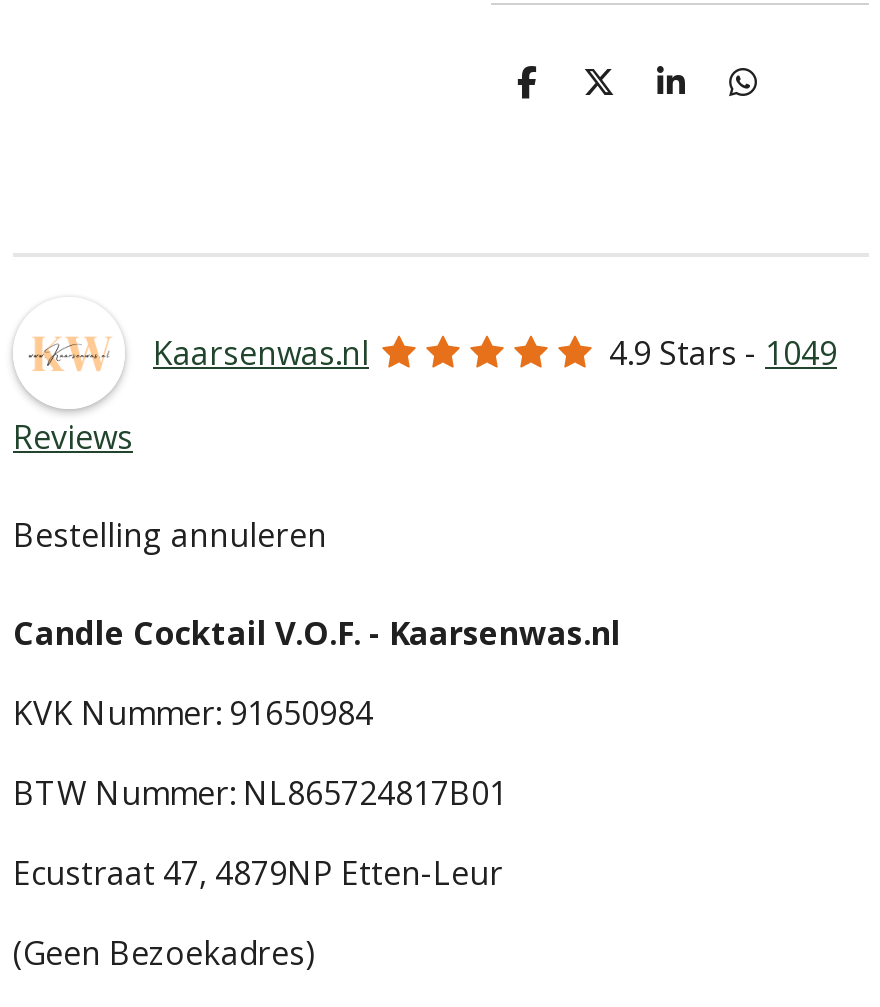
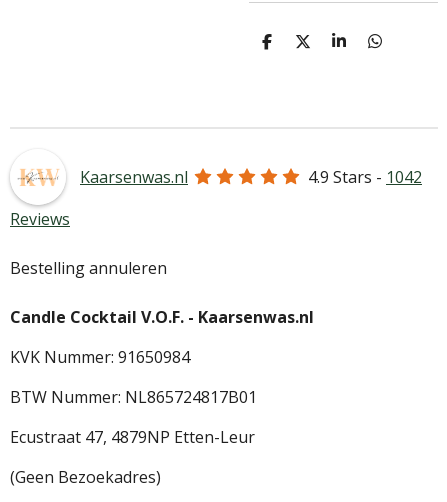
- 4.9 Stars - 1049
+ 4.9 Stars - 1042
